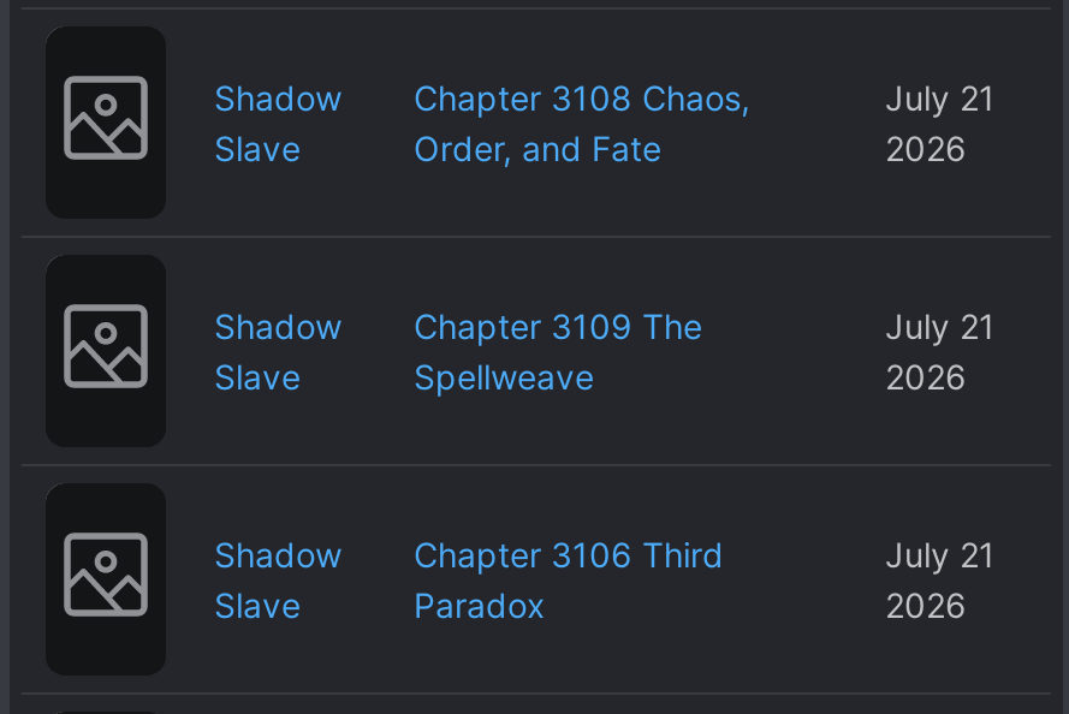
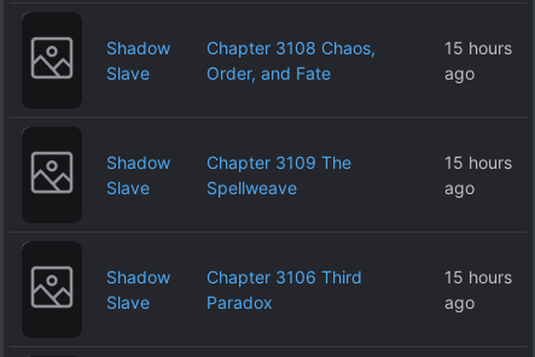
- July 21
- 2026
+ 15 hours
+ ago

- July 21
- 2026
+ 15 hours
+ ago

- July 21
- 2026
+ 15 hours
+ ago
